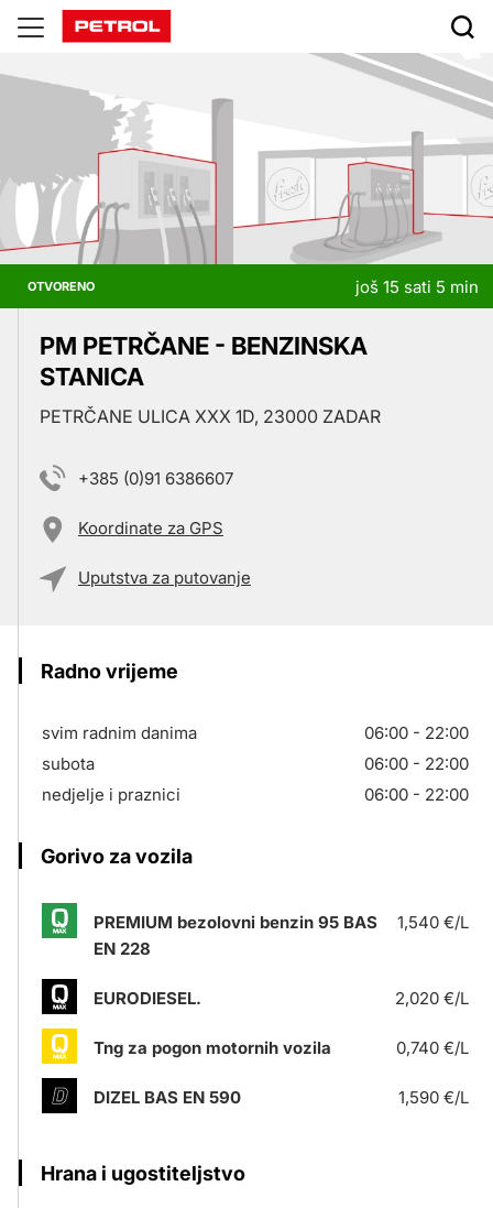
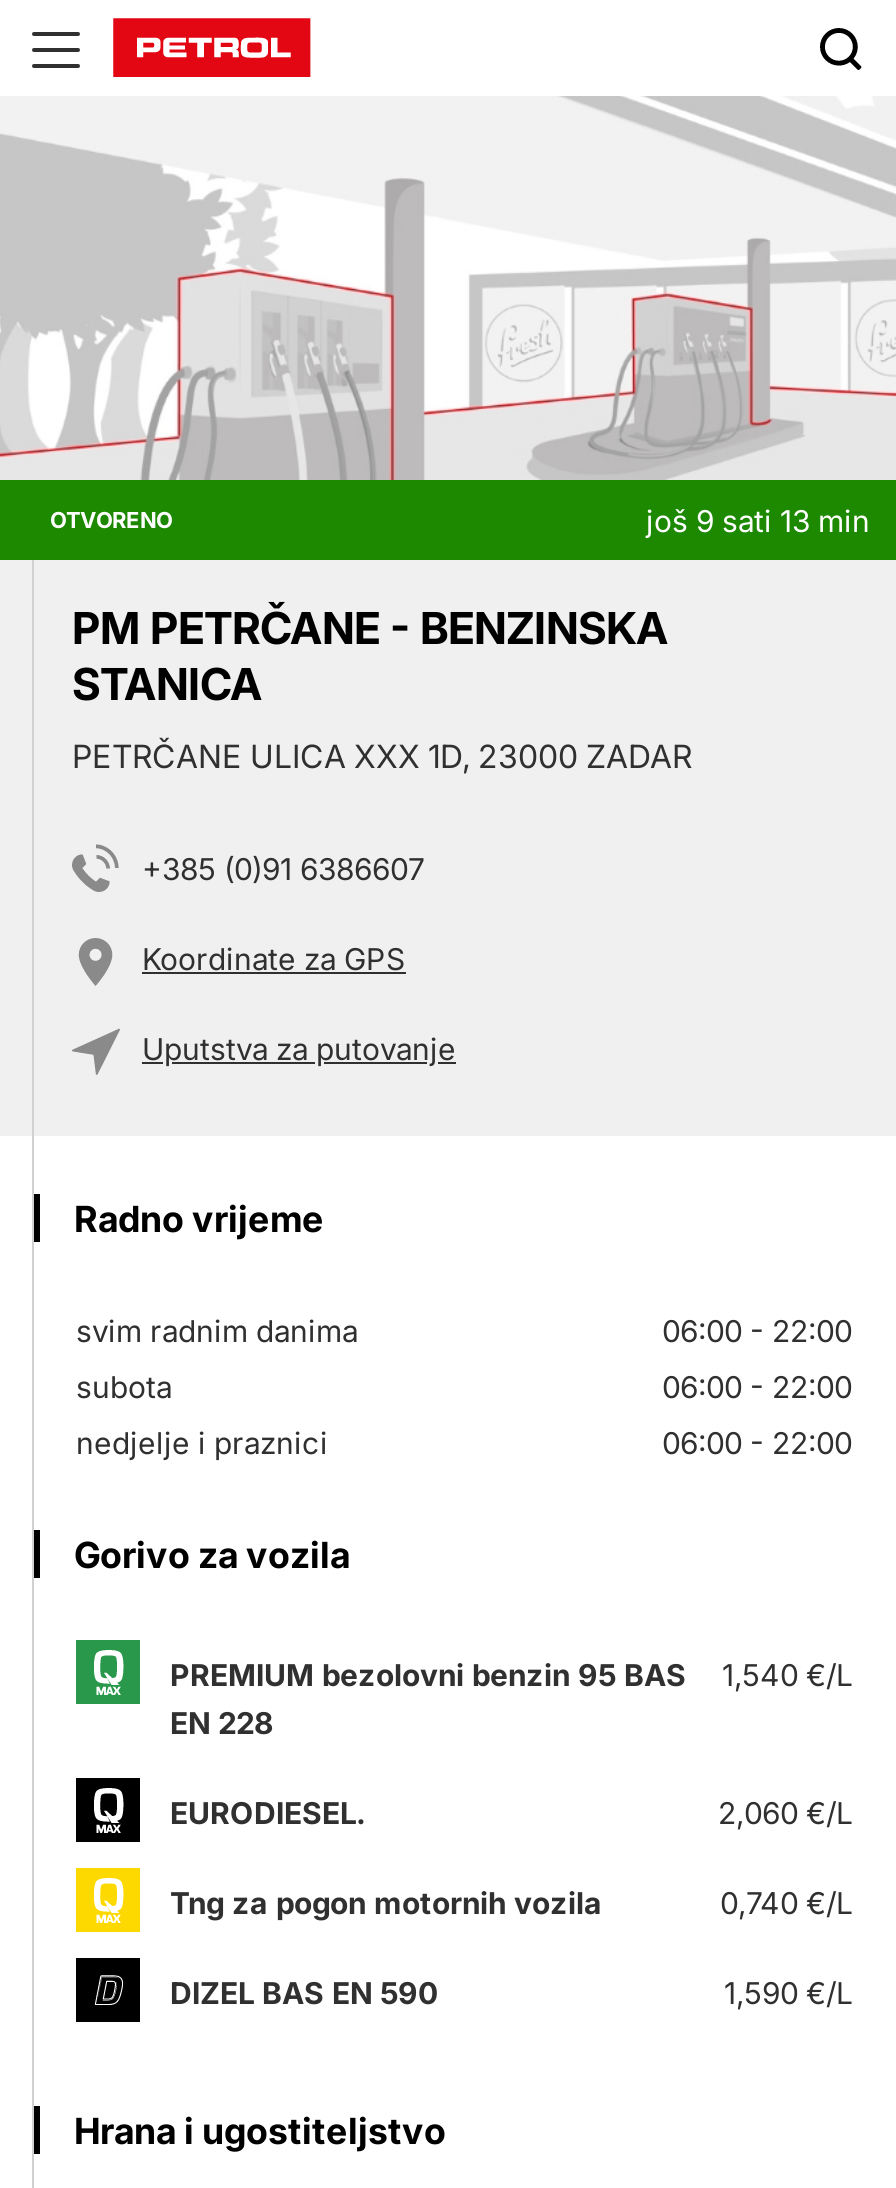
- još 15 sati 5 min
+ još 9 sati 13 min

- 2,020 €/L
+ 2,060 €/L
